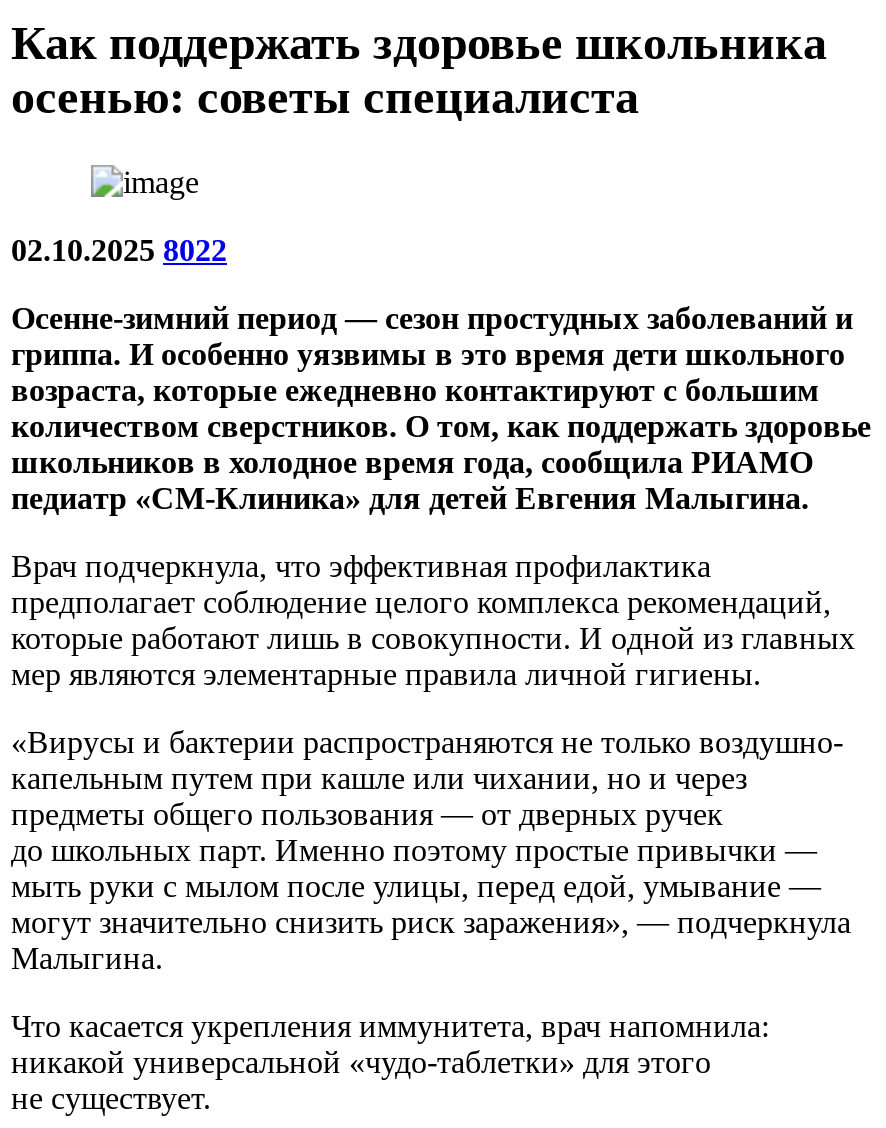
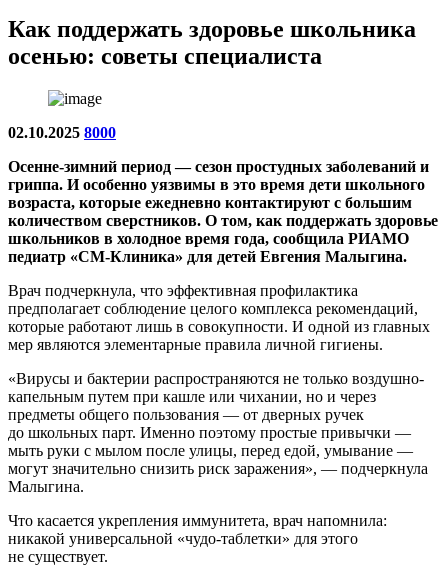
- 02.10.2025 8022
+ 02.10.2025 8000
